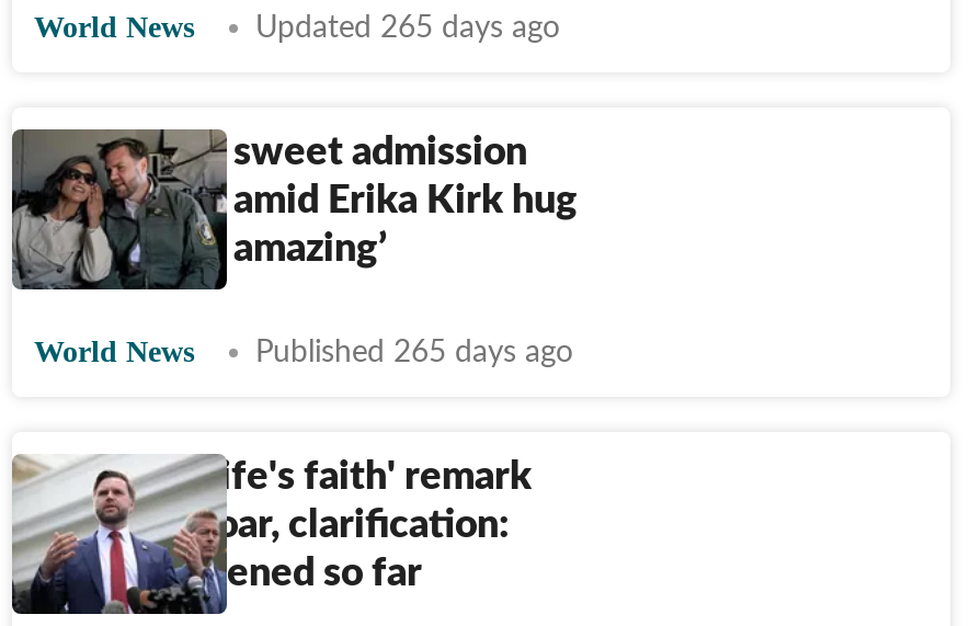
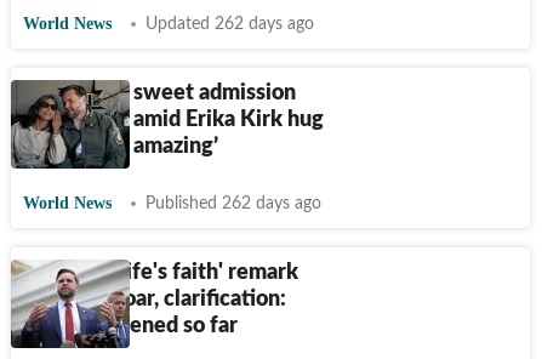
- Updated 265 days ago
+ Updated 262 days ago

- Published 265 days ago
+ Published 262 days ago
